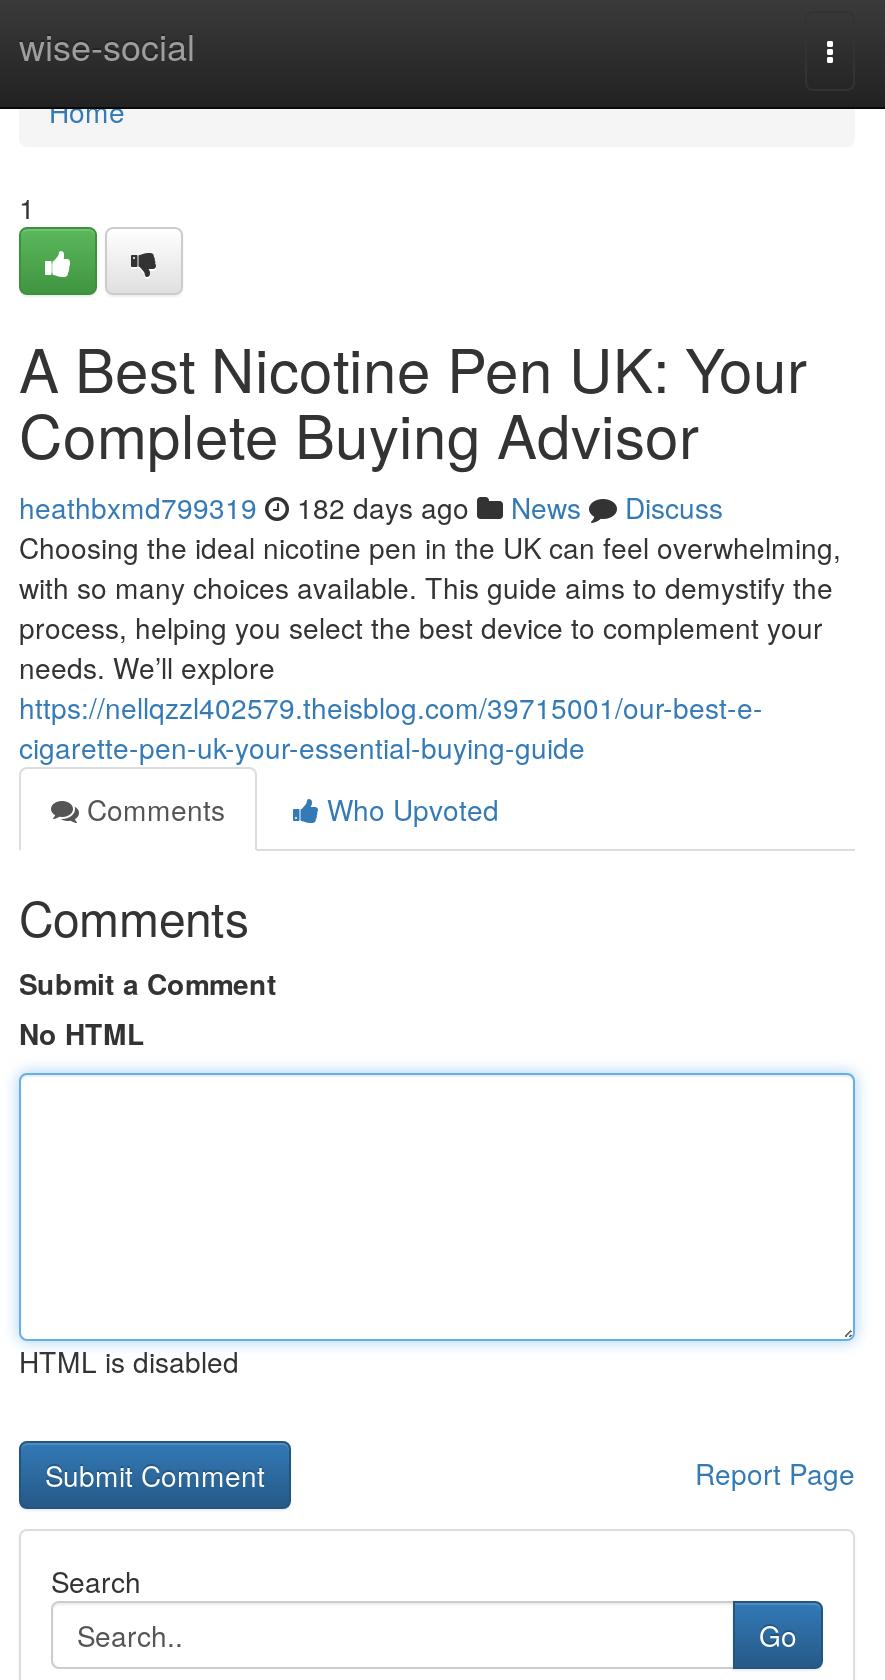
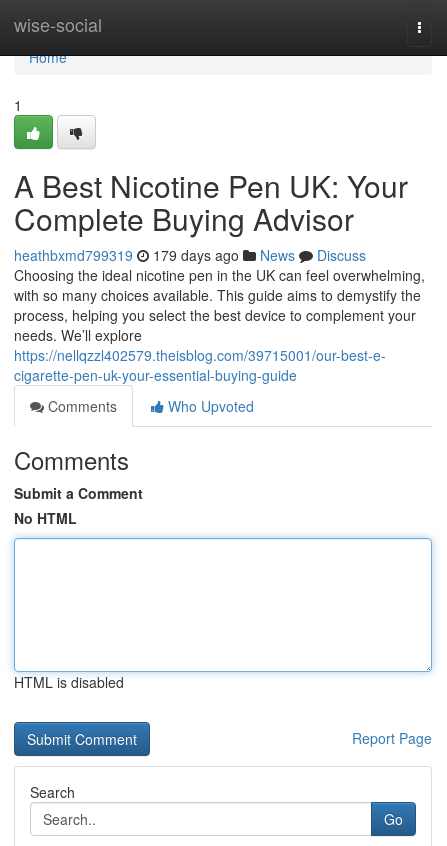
- heathbxmd799319 182 days ago News Discuss
+ heathbxmd799319 179 days ago News Discuss
